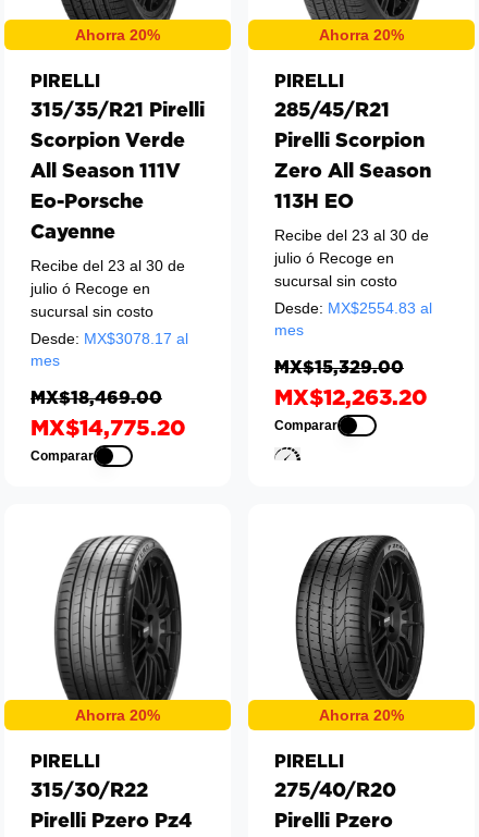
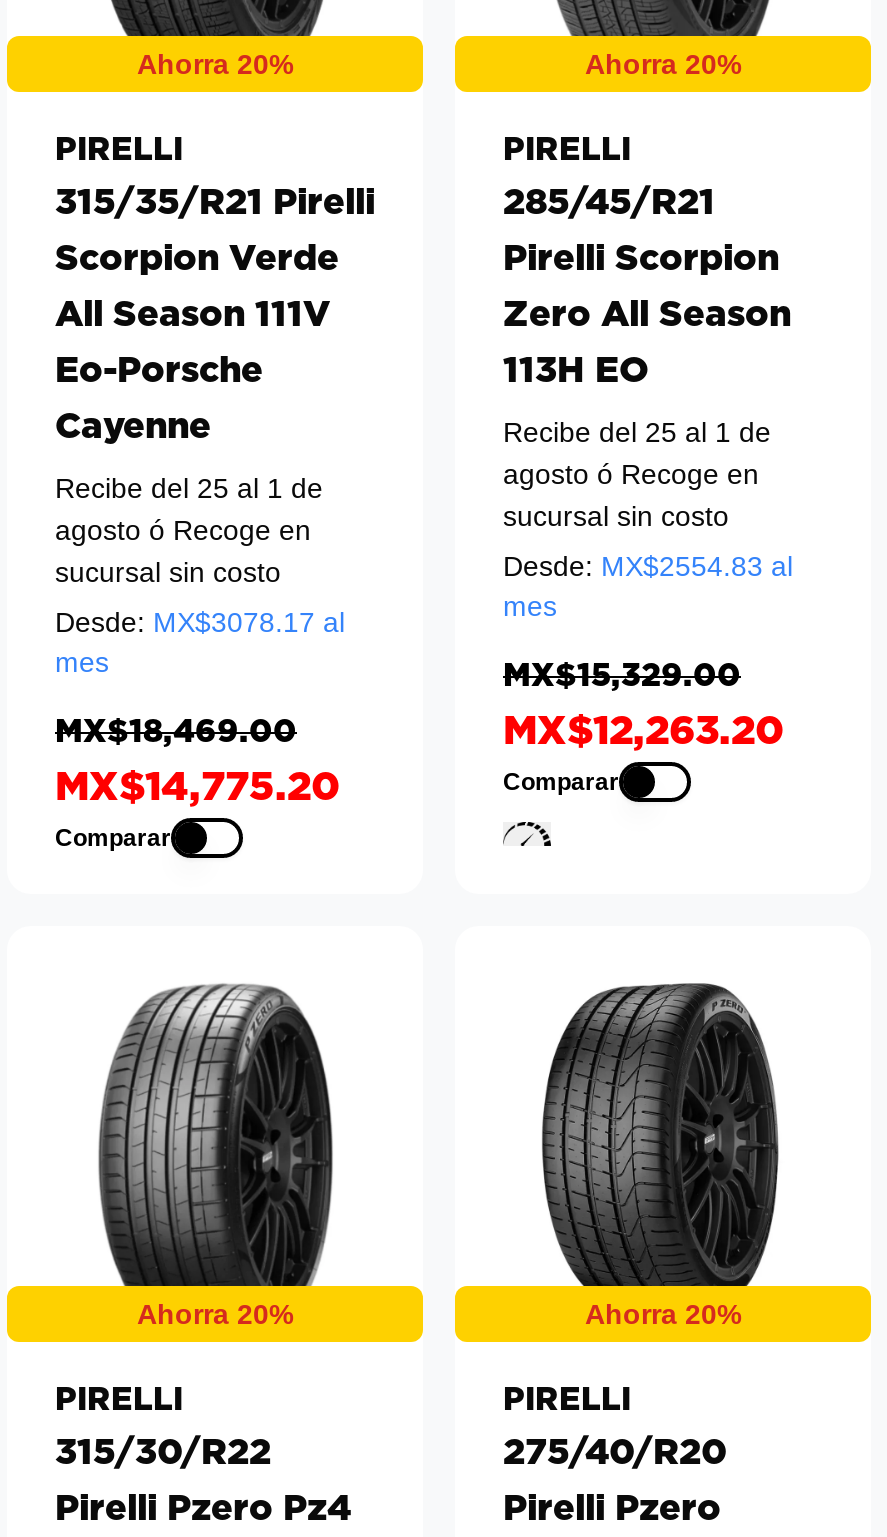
- Recibe del 23 al 30 de
+ Recibe del 25 al 1 de

- julio ó Recoge en
+ agosto ó Recoge en

- Recibe del 23 al 30 de
+ Recibe del 25 al 1 de

- julio ó Recoge en
+ agosto ó Recoge en
